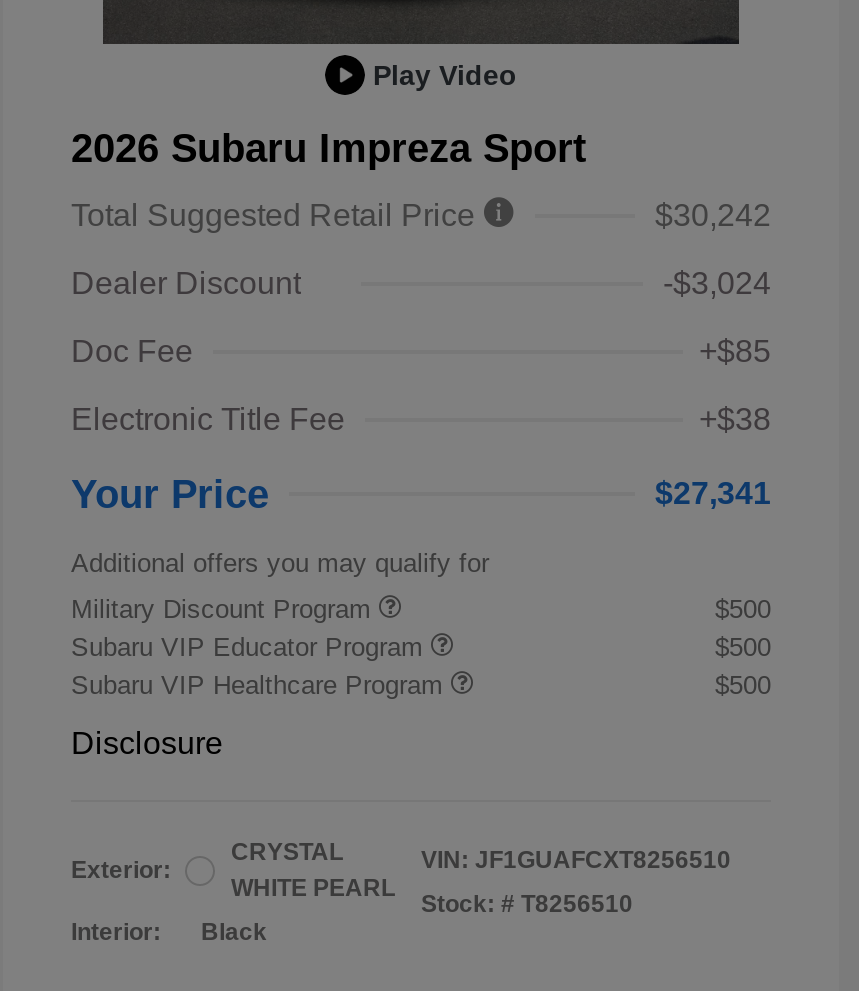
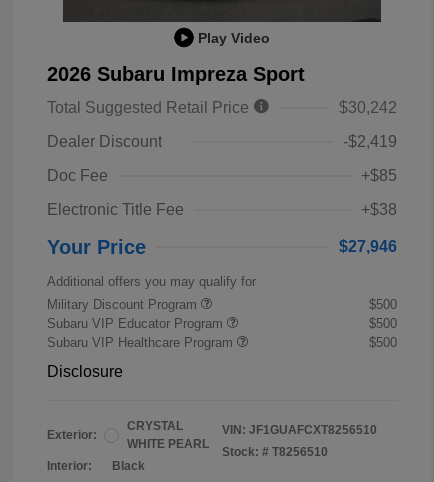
- -$3,024
+ -$2,419

- $27,341
+ $27,946
